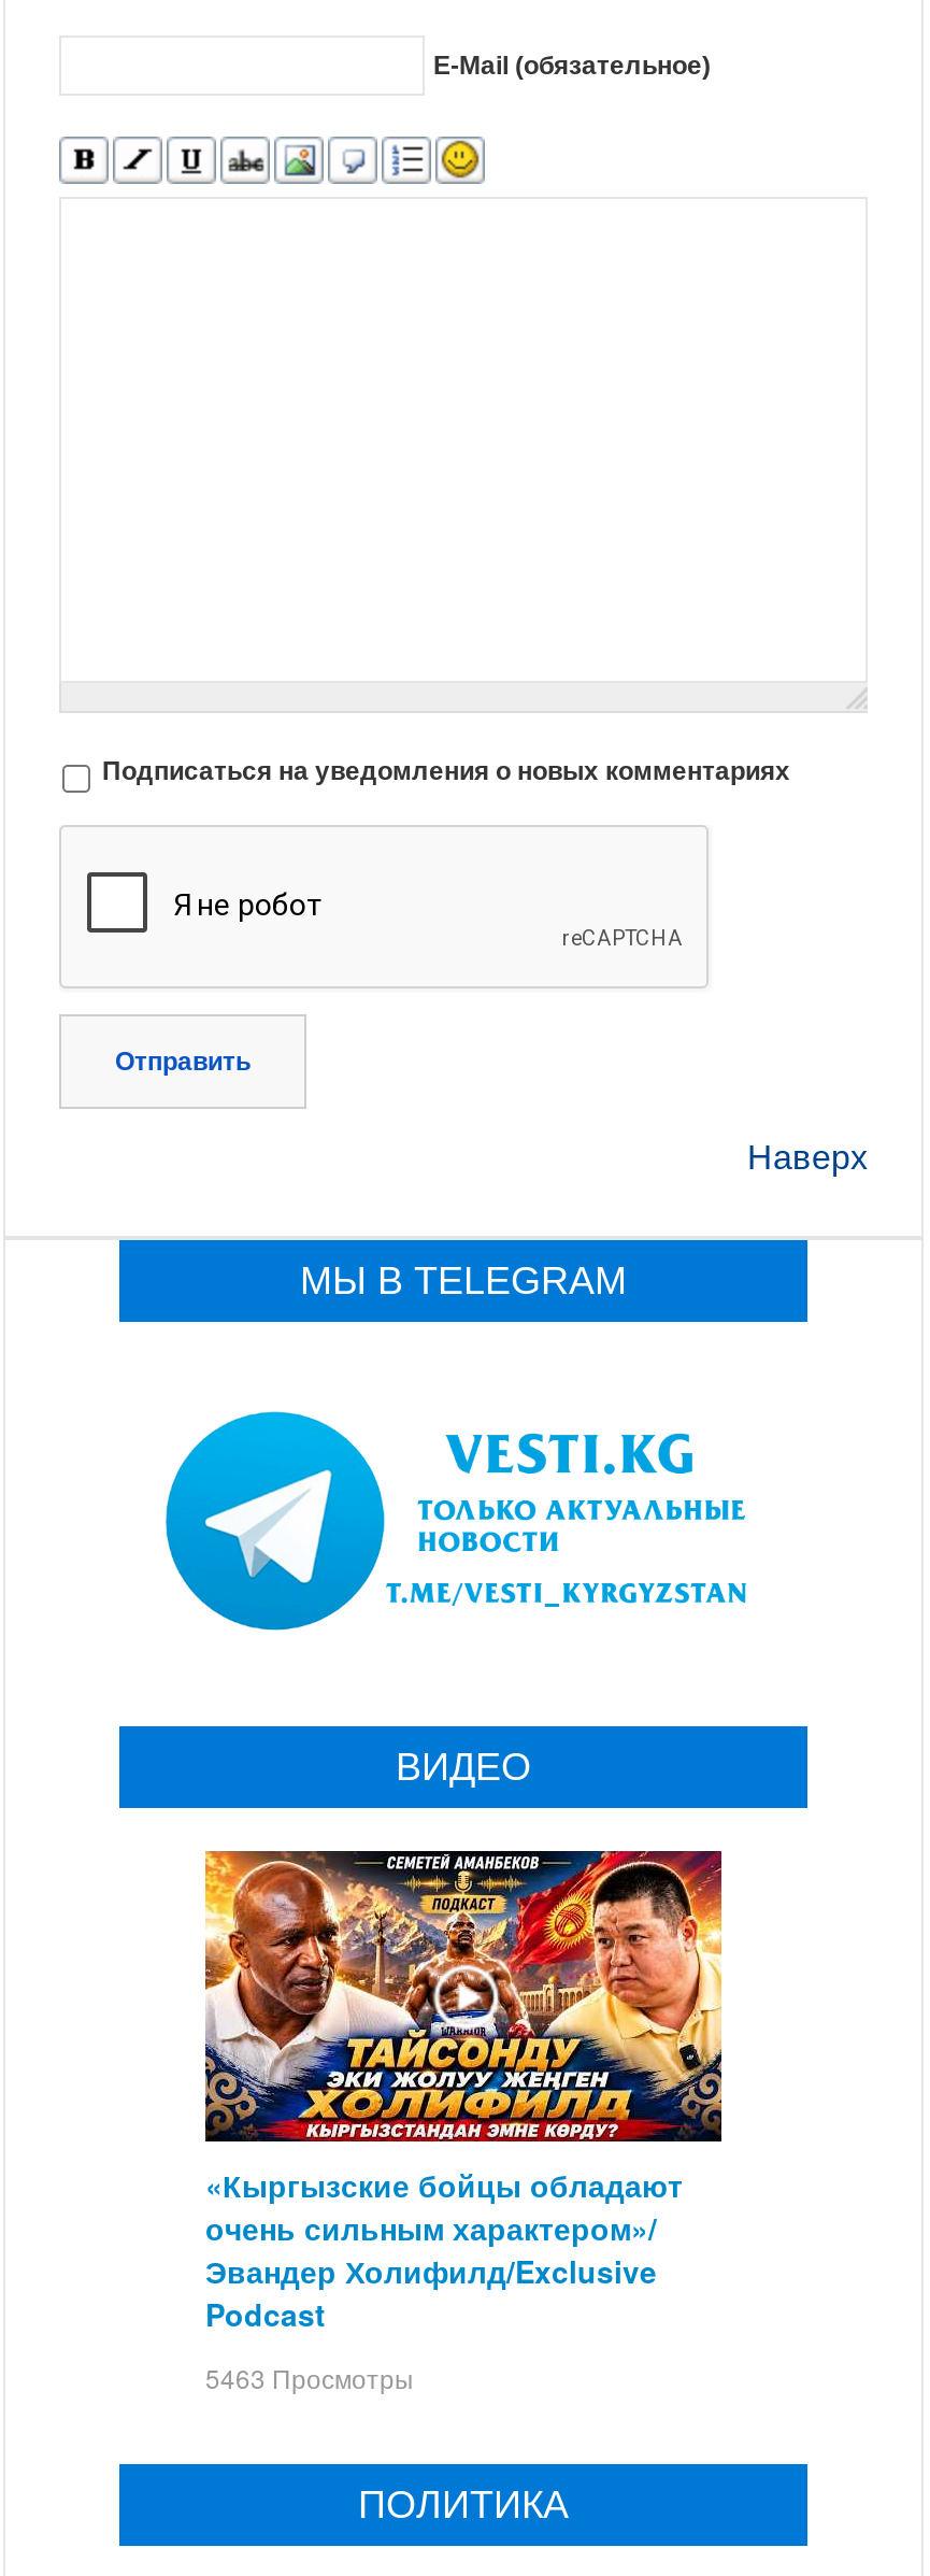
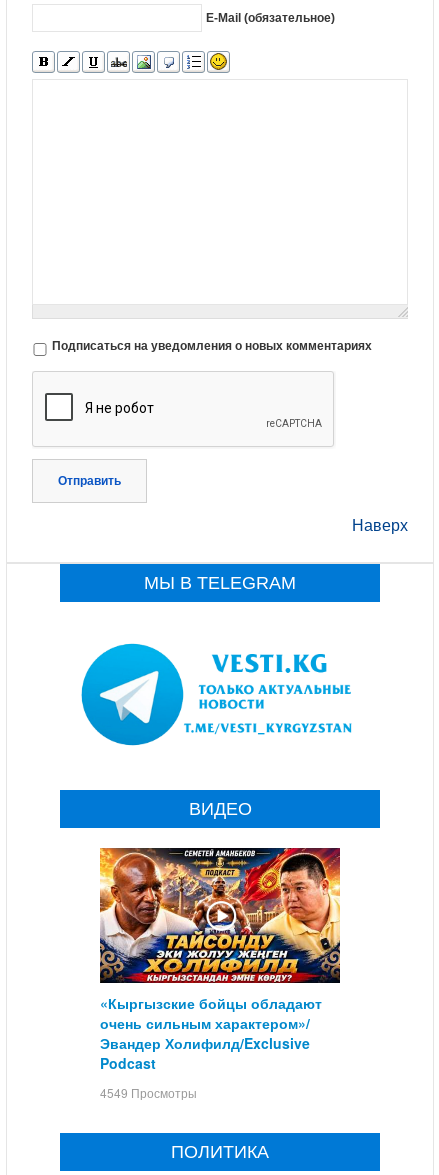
- 5463 Просмотры
+ 4549 Просмотры
